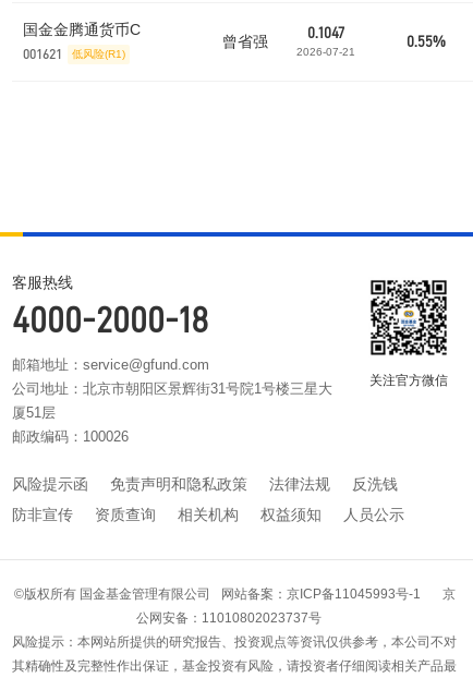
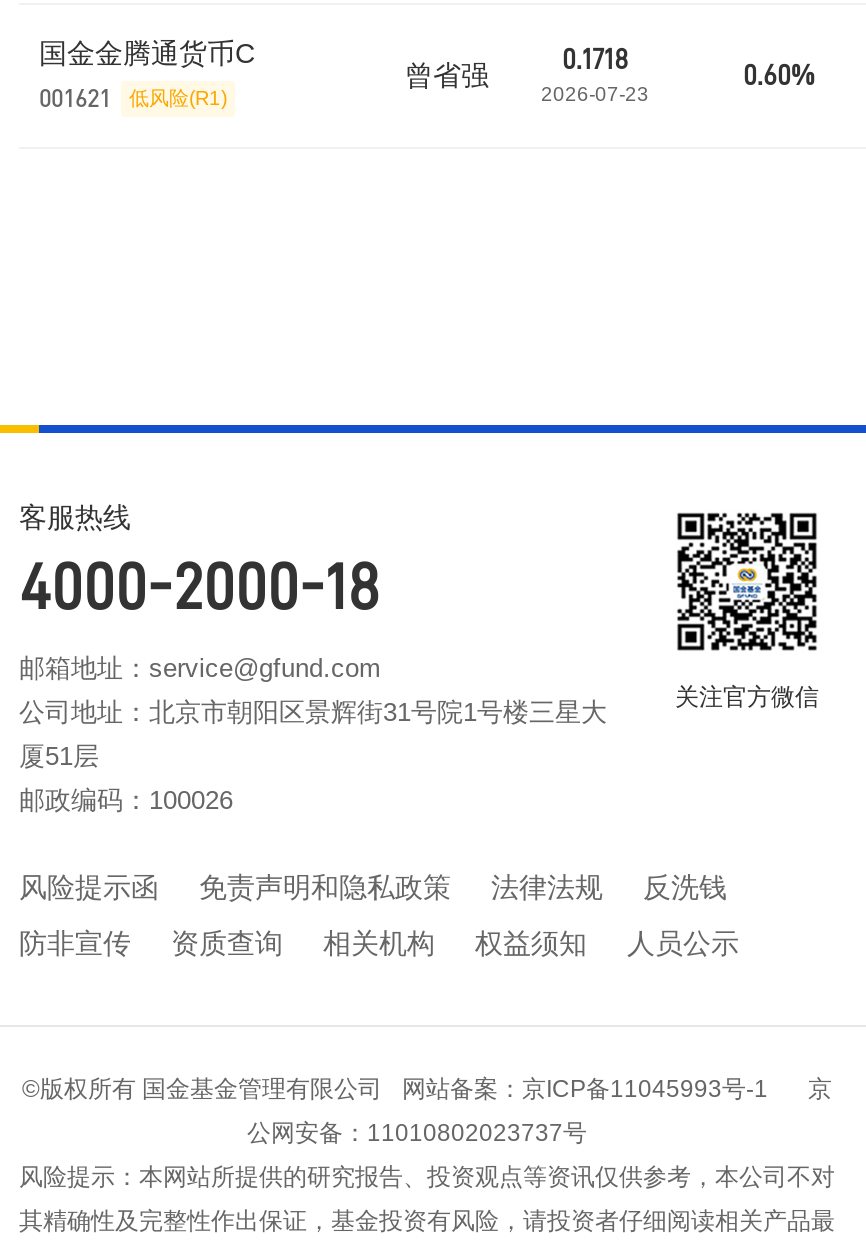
- 0.1047
+ 0.1718

- 0.55%
+ 0.60%

- 2026-07-21
+ 2026-07-23
